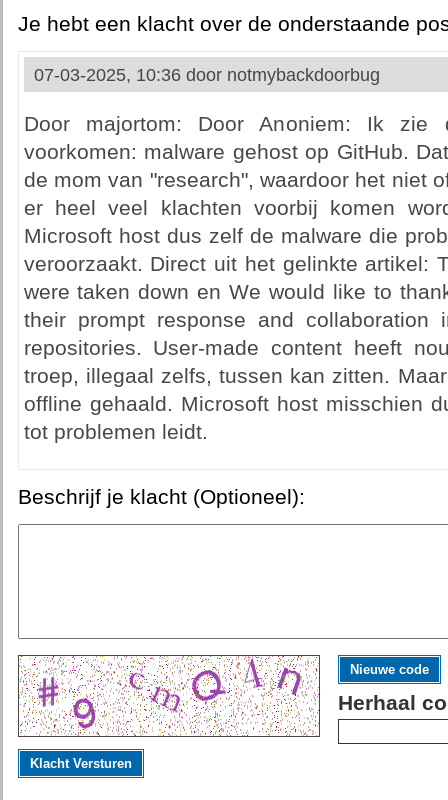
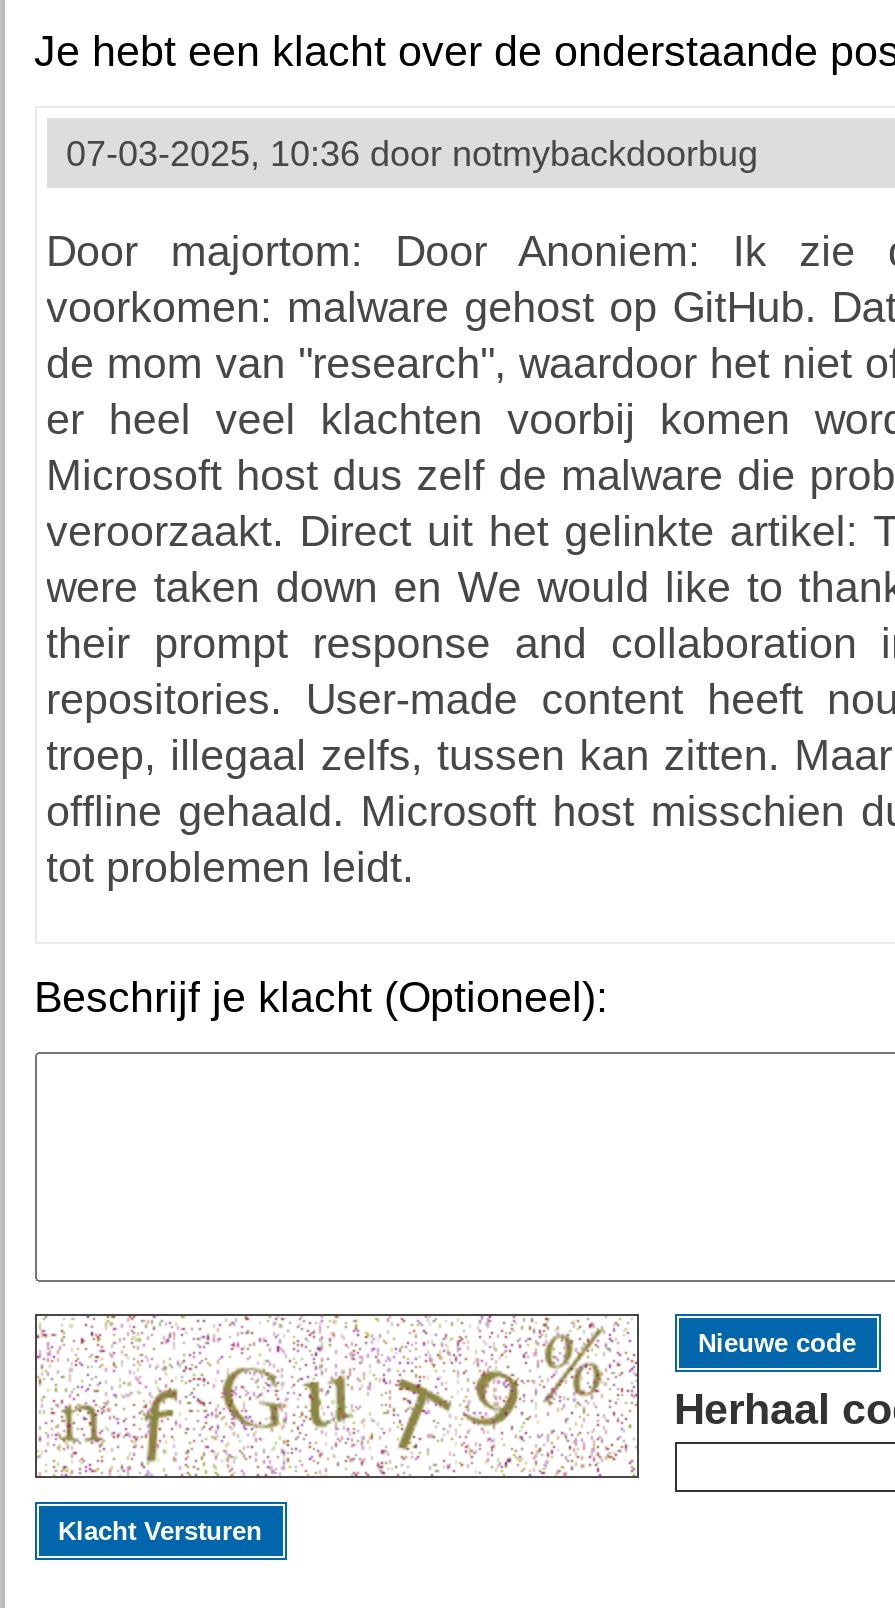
- [image]
+ [image]
